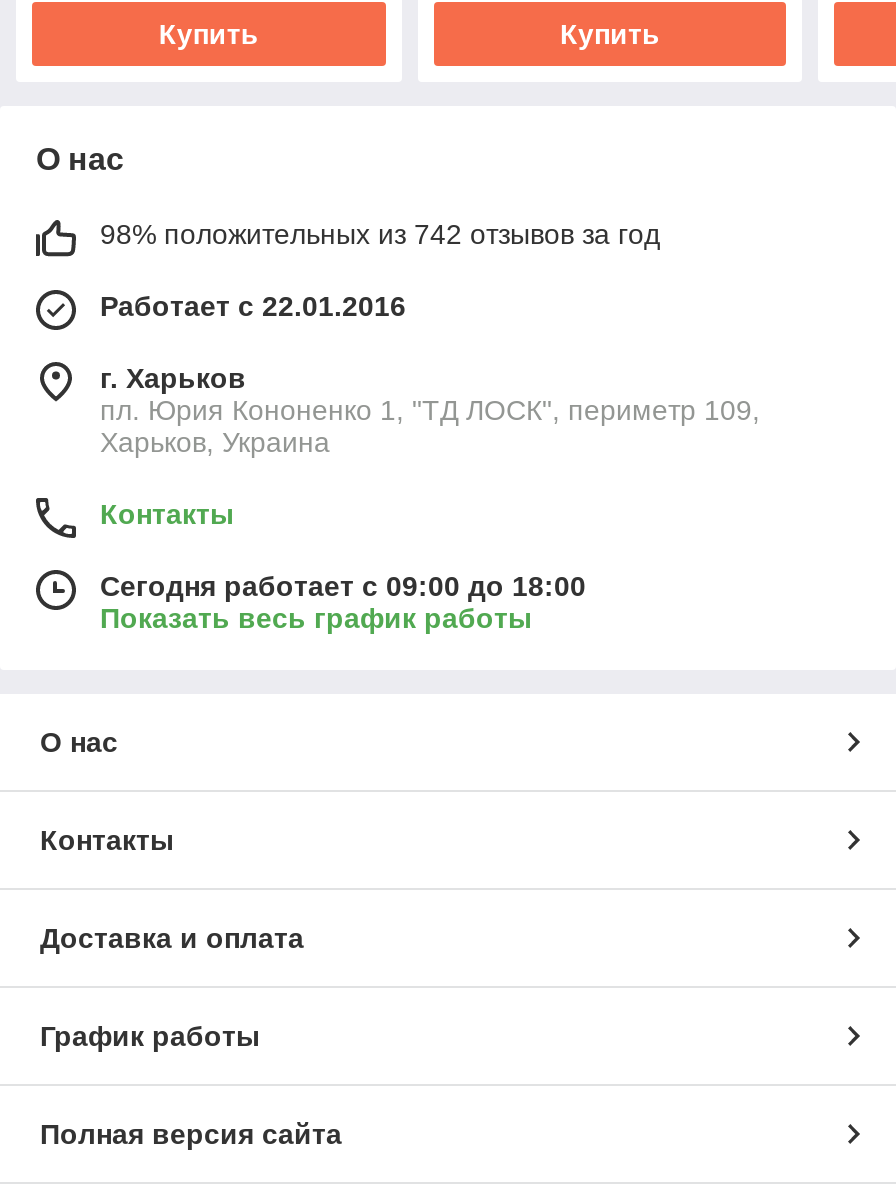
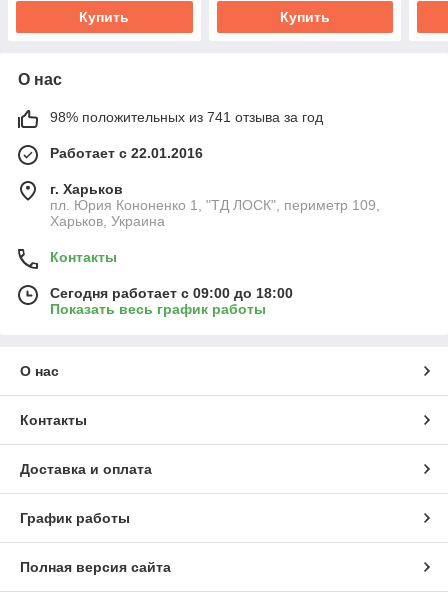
- 98% положительных из 742 отзывов за год
+ 98% положительных из 741 отзыва за год
